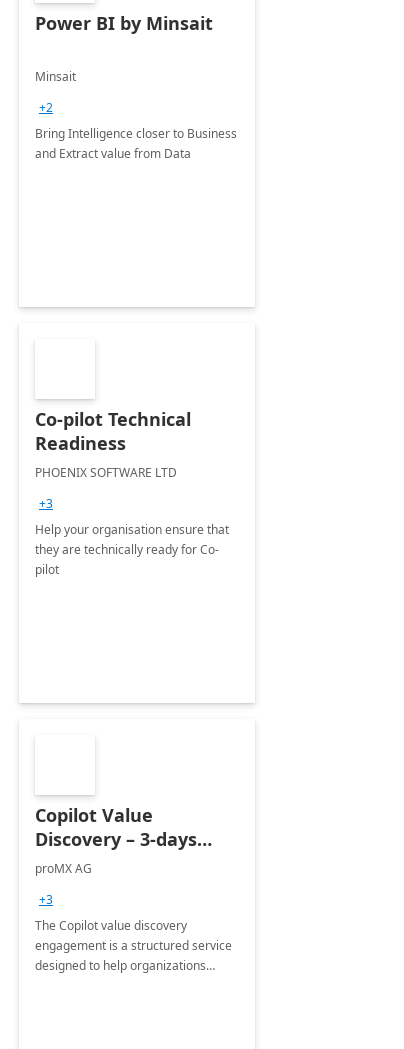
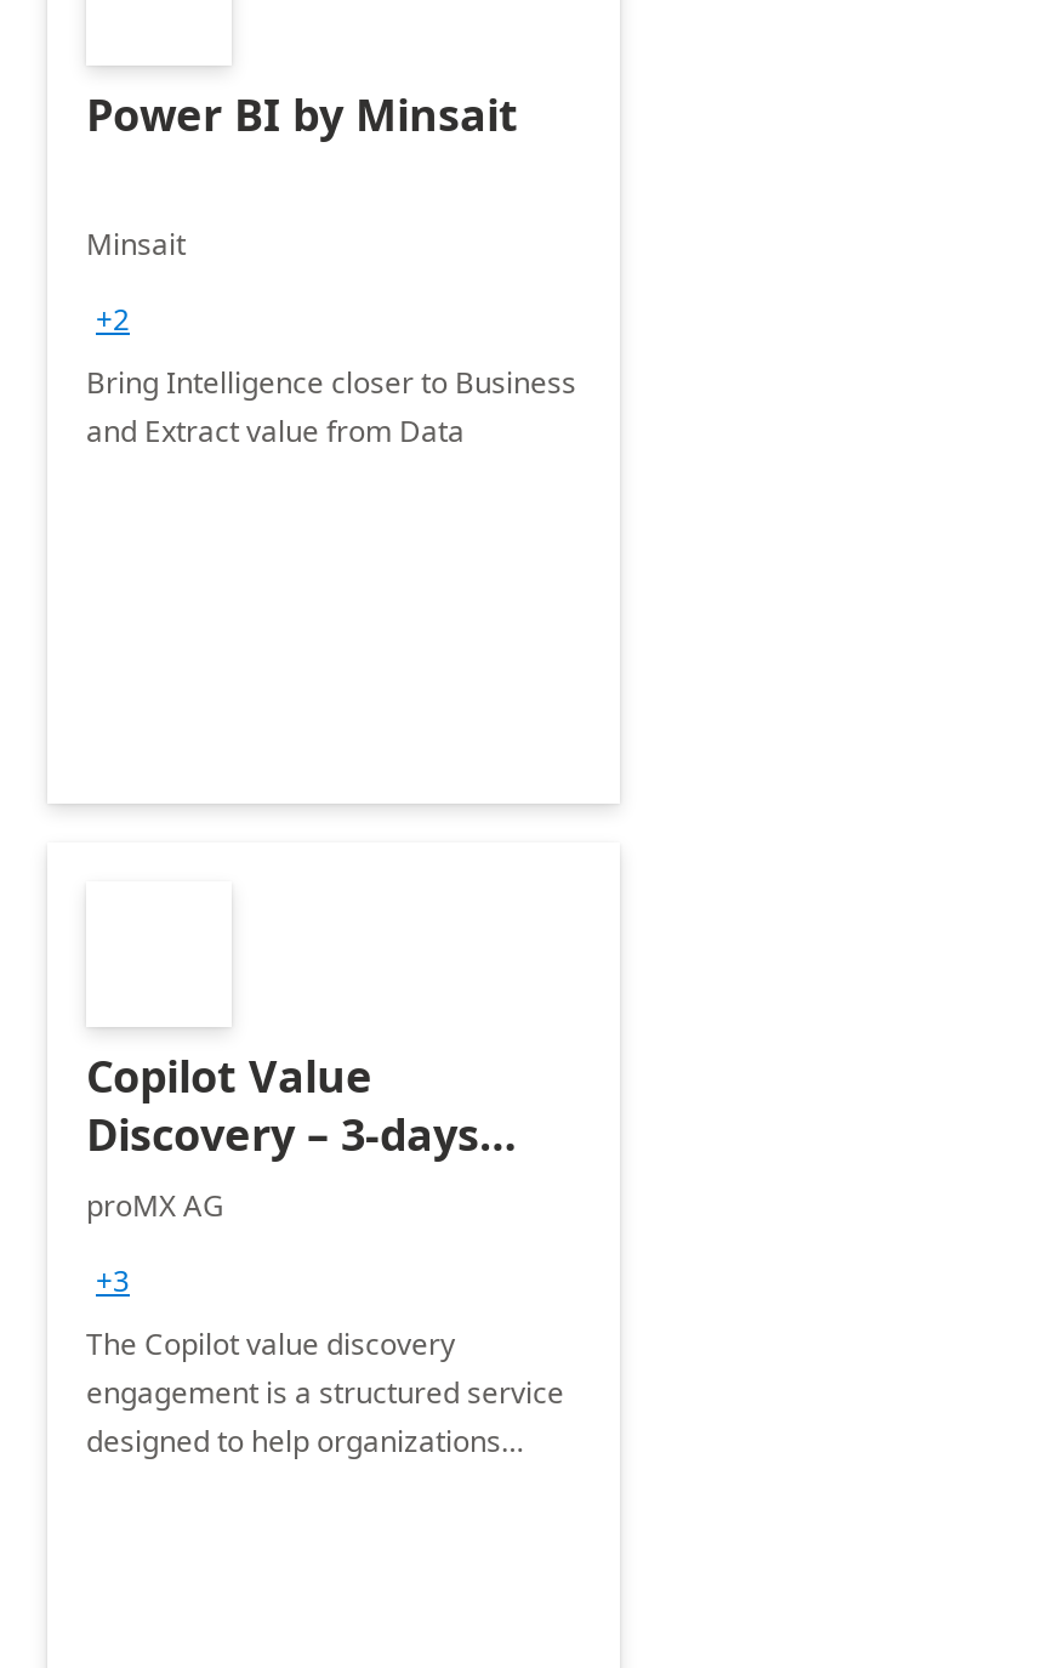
- Co-pilot Technical
- Readiness
- PHOENIX SOFTWARE LTD
- +3
- Help your organisation ensure that
- they are technically ready for Co-
- pilot
